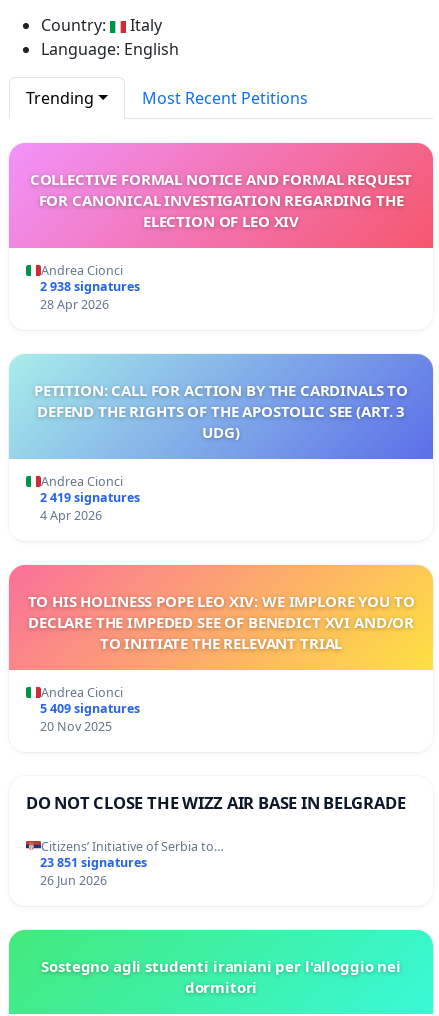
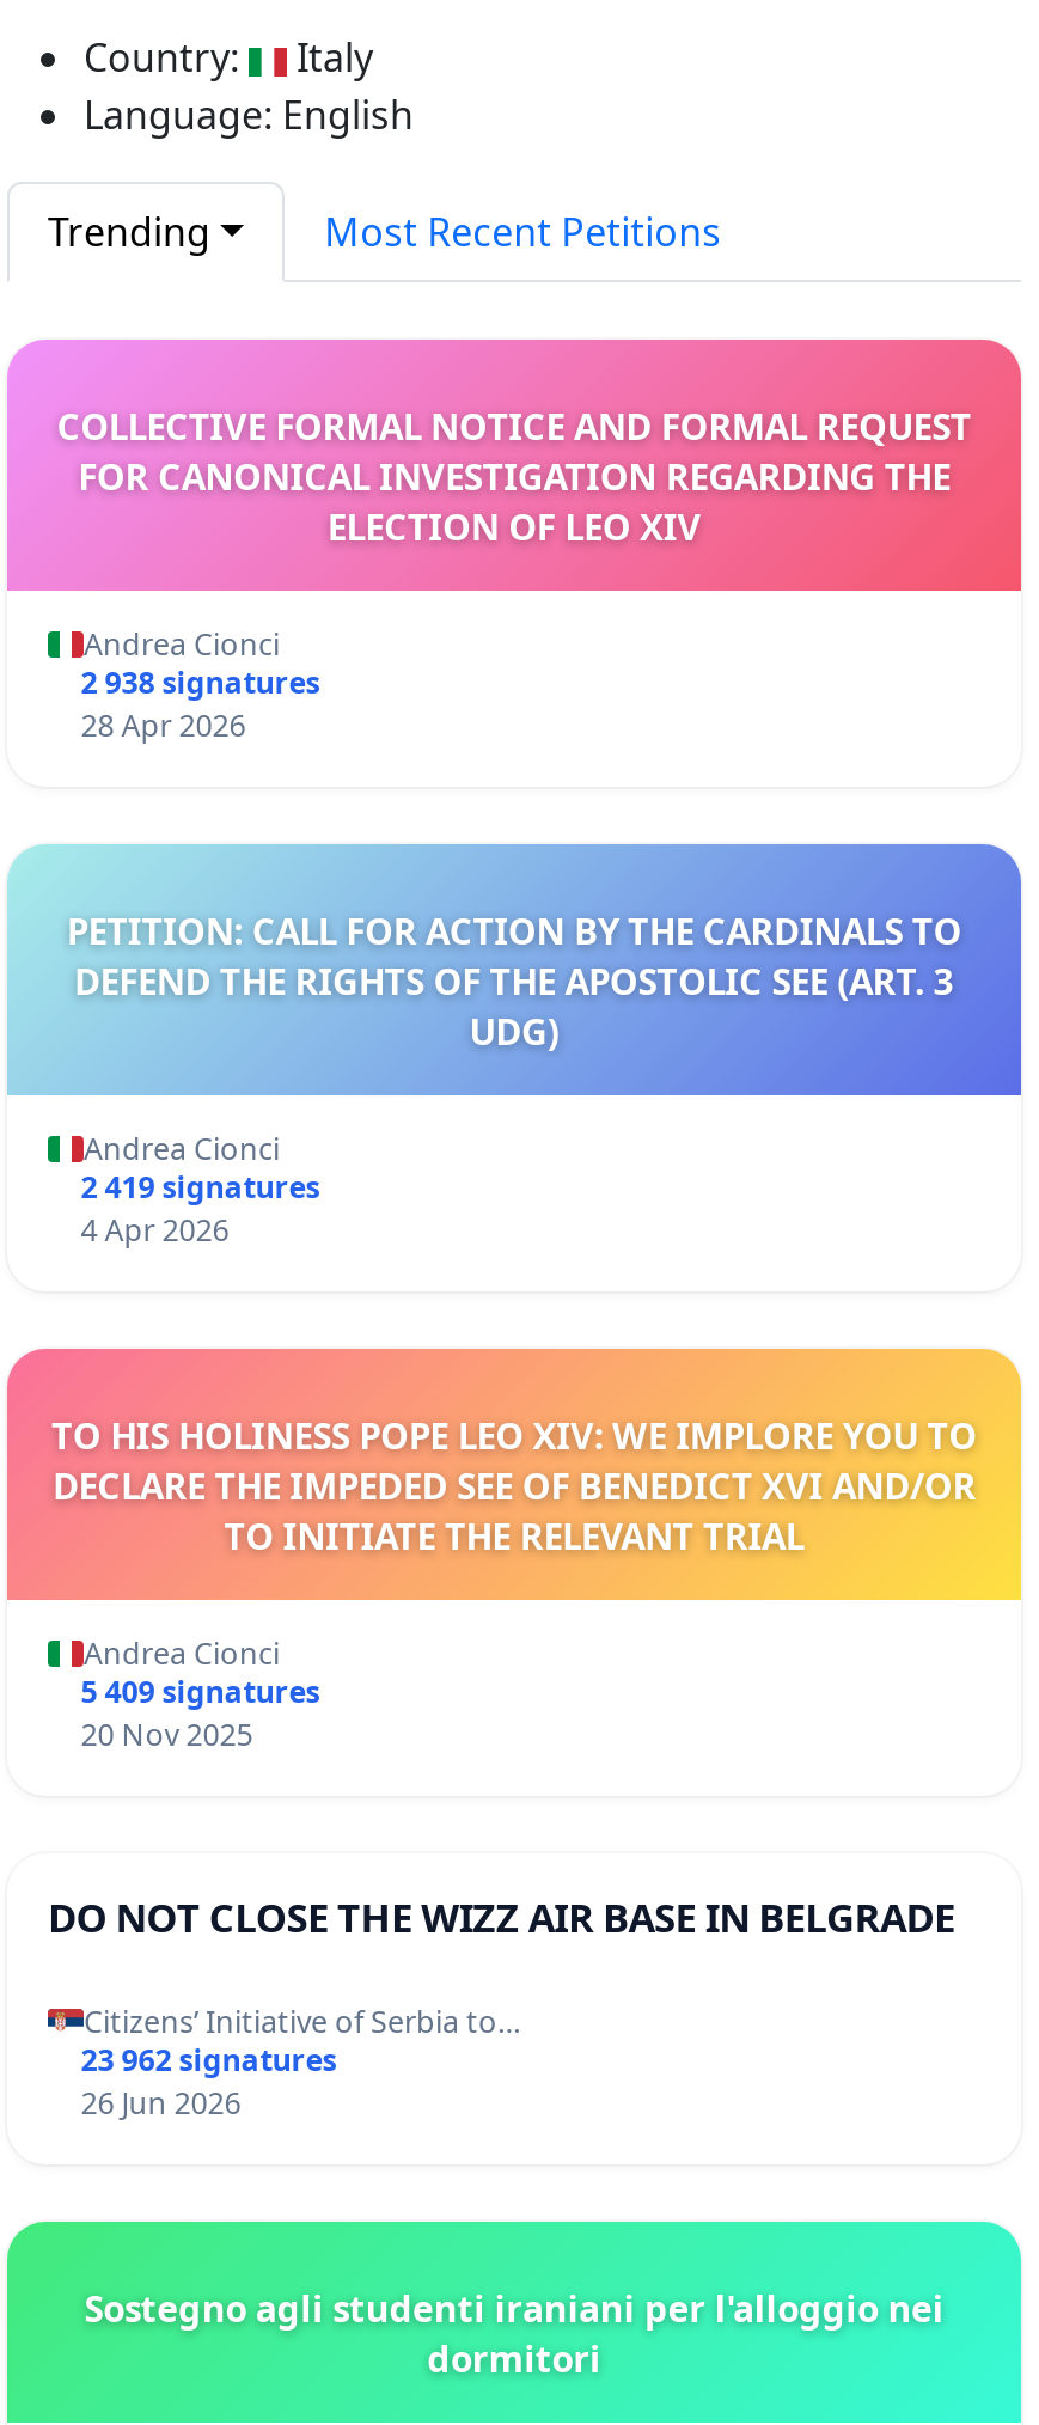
- 23 851 signatures
+ 23 962 signatures
